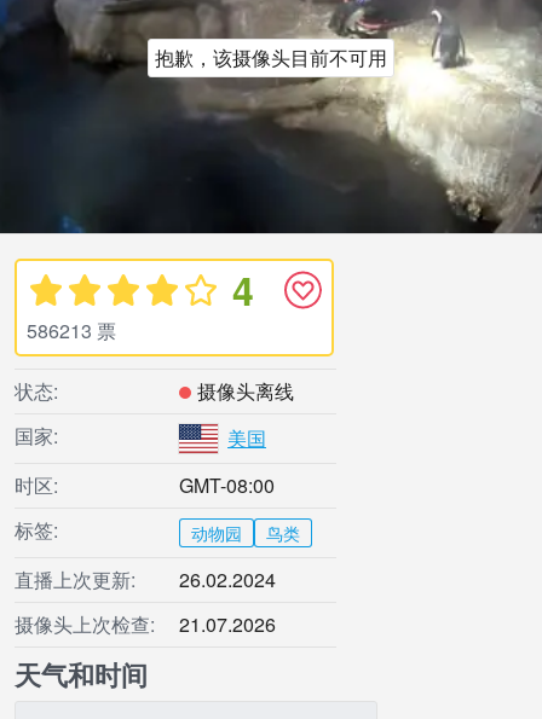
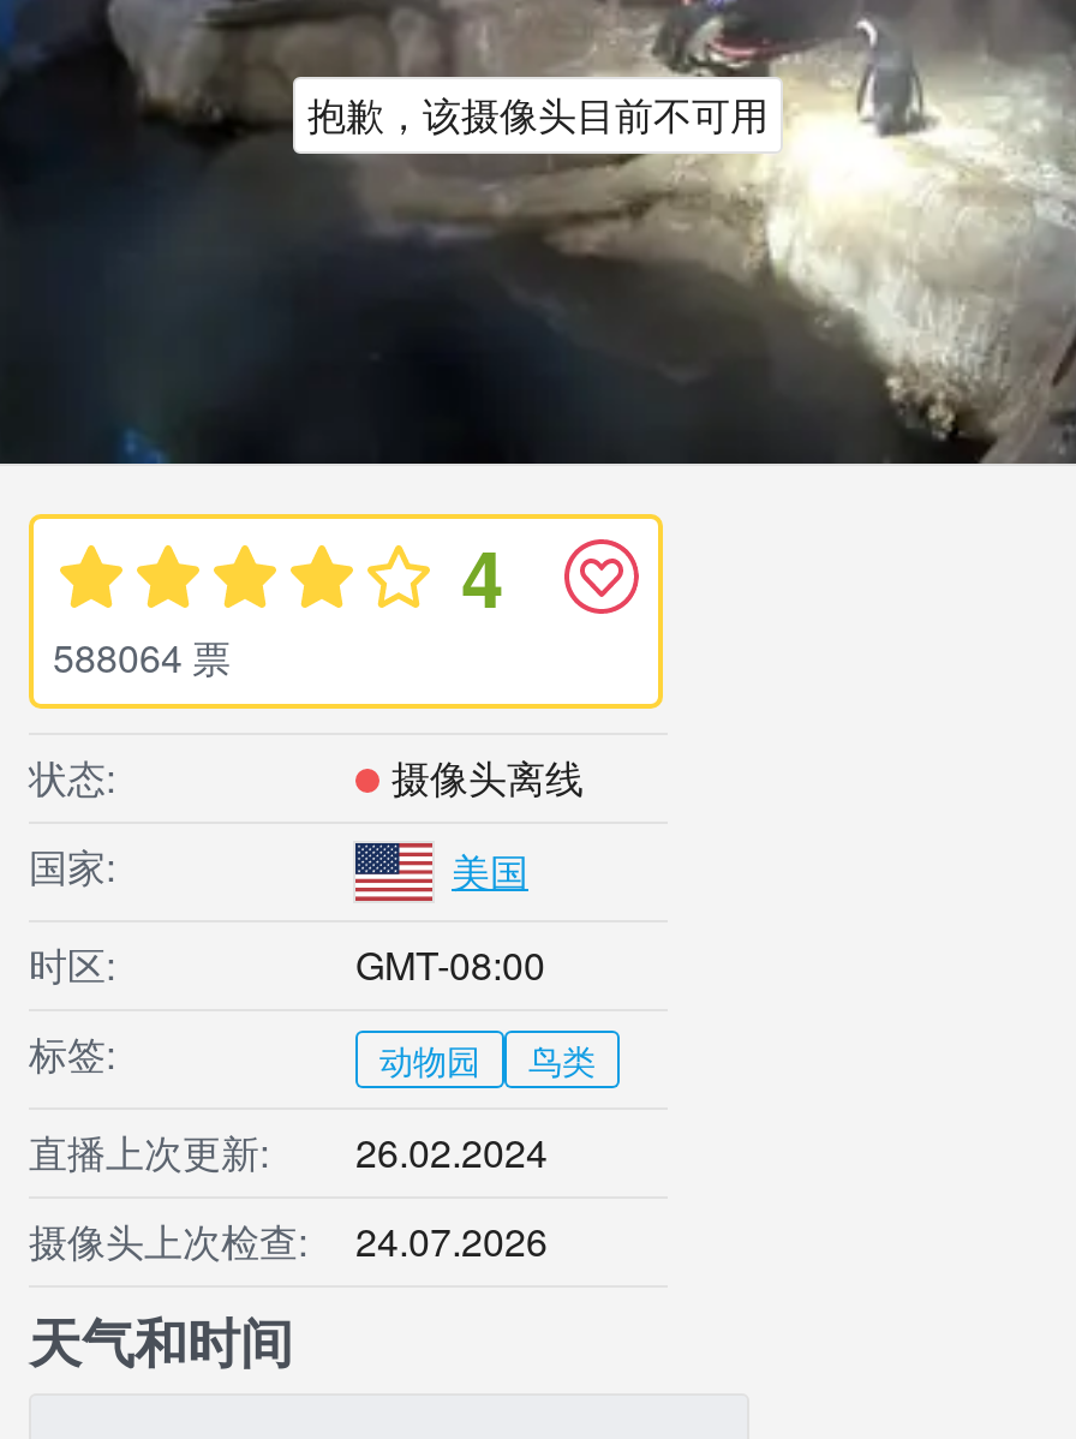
- 586213 票
+ 588064 票

- 摄像头上次检查: 21.07.2026
+ 摄像头上次检查: 24.07.2026
